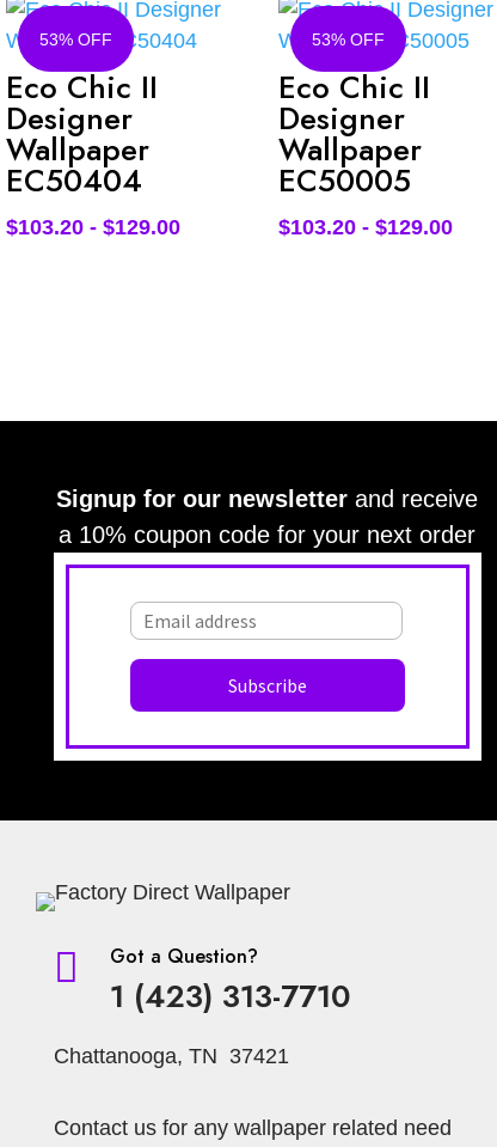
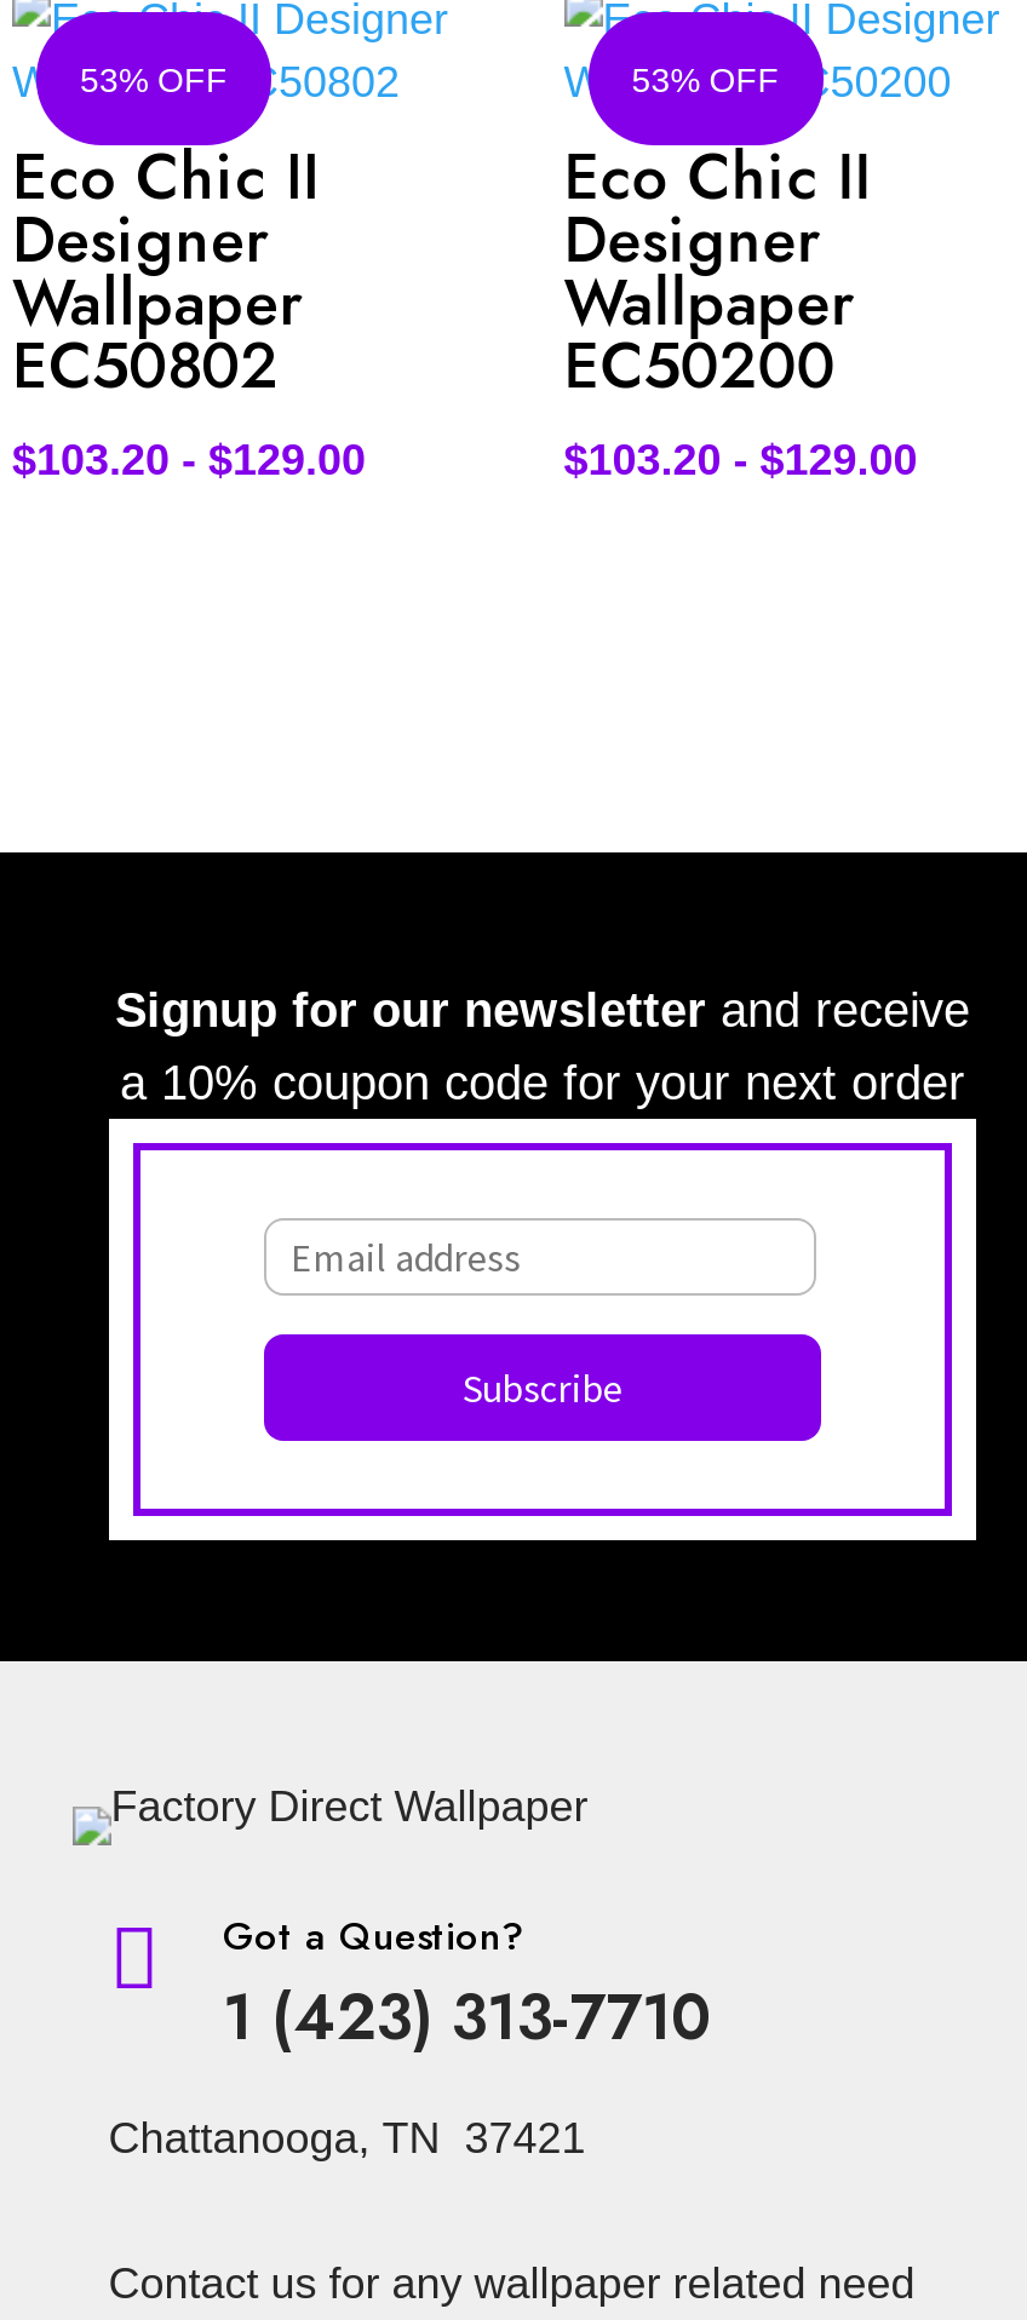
- EC50404
+ EC50802

- EC50005
+ EC50200
